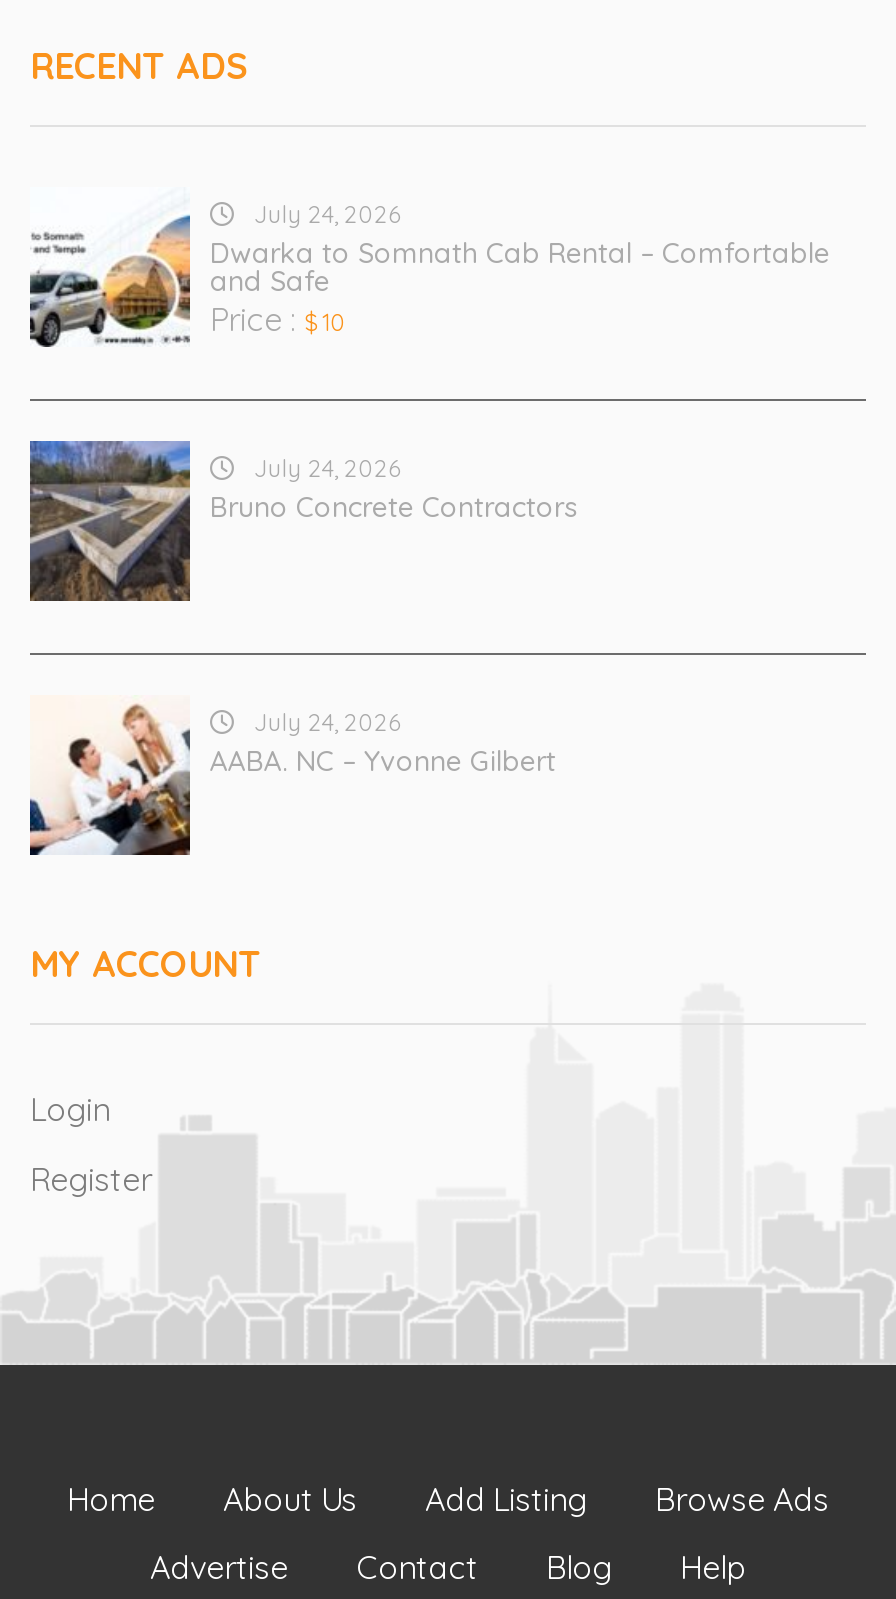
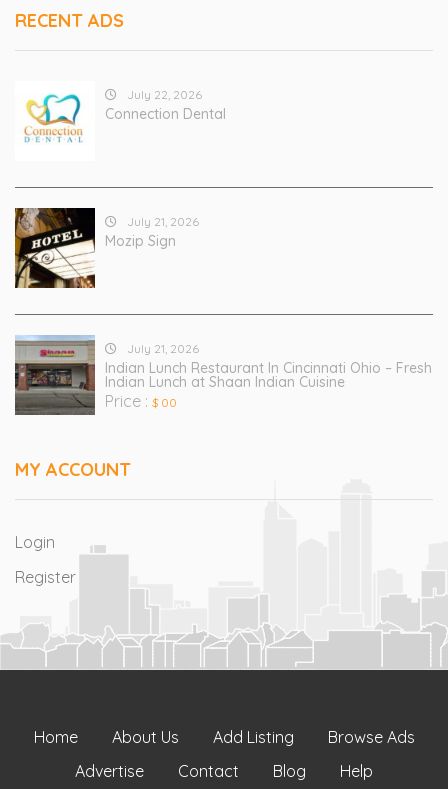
- [image]
- July 24, 2026
- Dwarka to Somnath Cab Rental – Comfortable
- and Safe
- Price : $ 10
+ [image]
+ July 22, 2026
+ Connection Dental

- [image]
- July 24, 2026
- Bruno Concrete Contractors
+ [image]
+ July 21, 2026
+ Mozip Sign

- [image]
- July 24, 2026
- AABA. NC – Yvonne Gilbert
+ [image]
+ July 21, 2026
+ Indian Lunch Restaurant In Cincinnati Ohio – Fresh
+ Indian Lunch at Shaan Indian Cuisine
+ Price : $ 00
